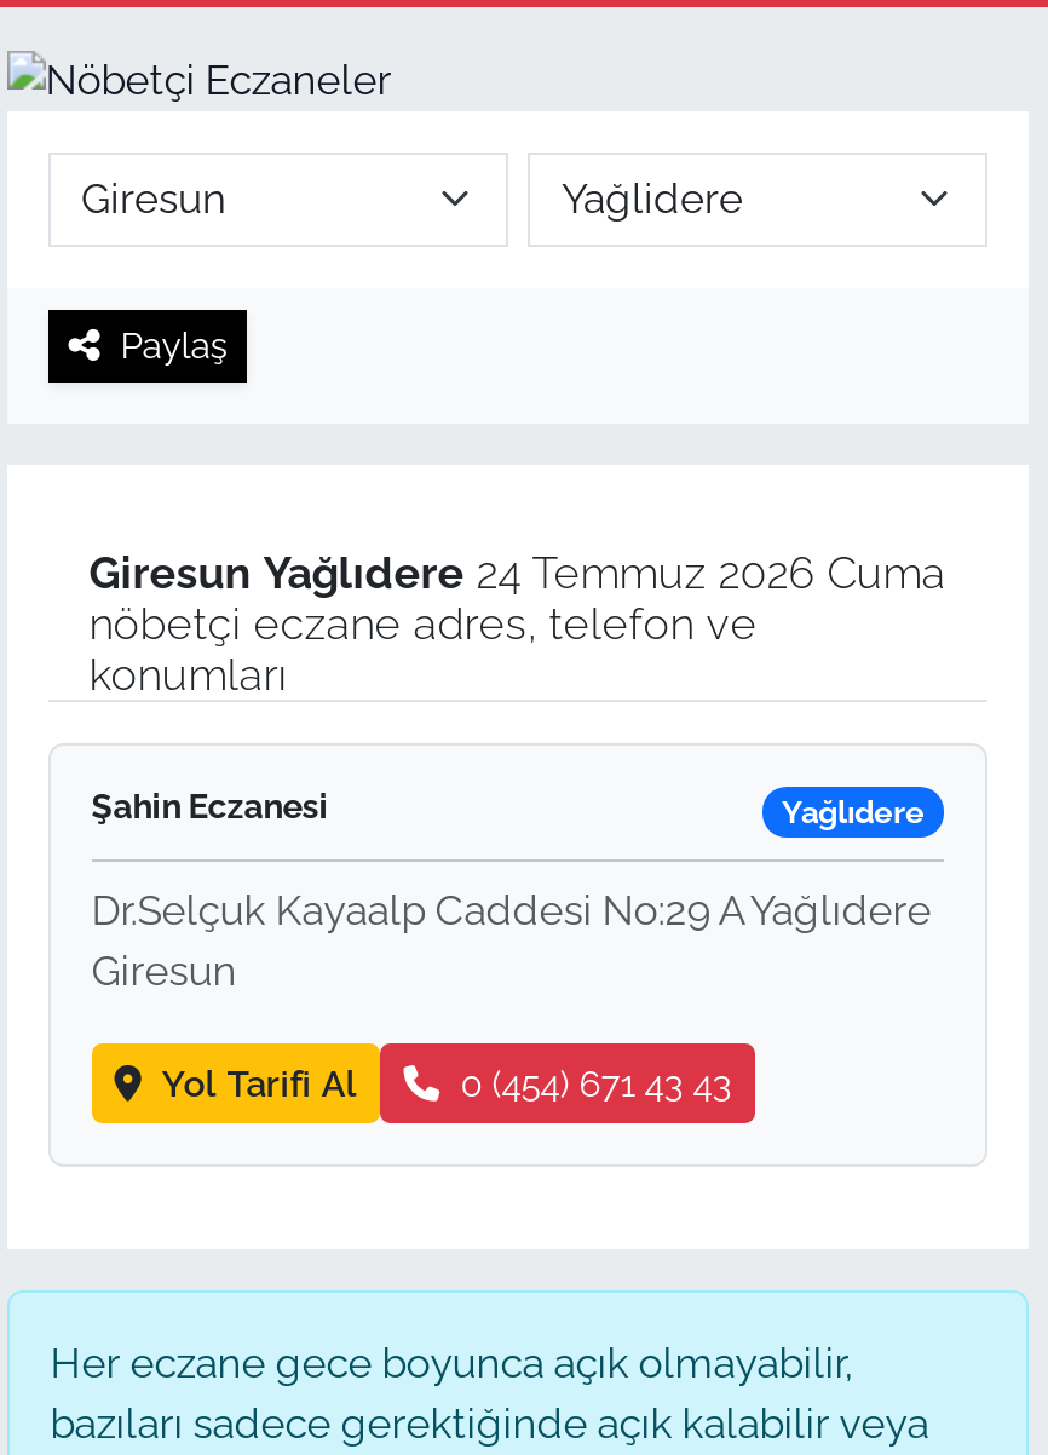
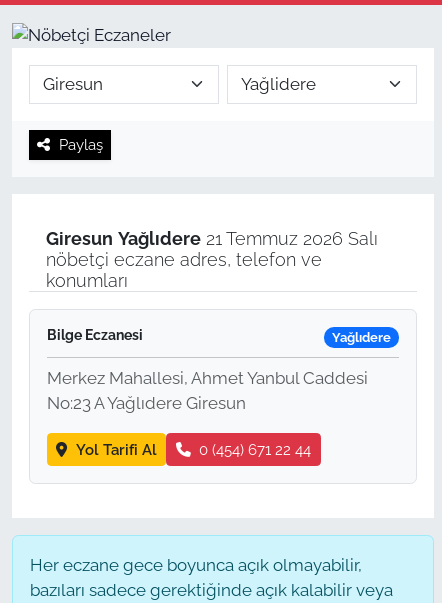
- Giresun Yağlıdere 24 Temmuz 2026 Cuma
+ Giresun Yağlıdere 21 Temmuz 2026 Salı

- Şahin Eczanesi
+ Bilge Eczanesi

- Dr.Selçuk Kayaalp Caddesi No:29 A Yağlıdere
- Giresun
+ Merkez Mahallesi, Ahmet Yanbul Caddesi
+ No:23 A Yağlıdere Giresun

- 0 (454) 671 43 43
+ 0 (454) 671 22 44
